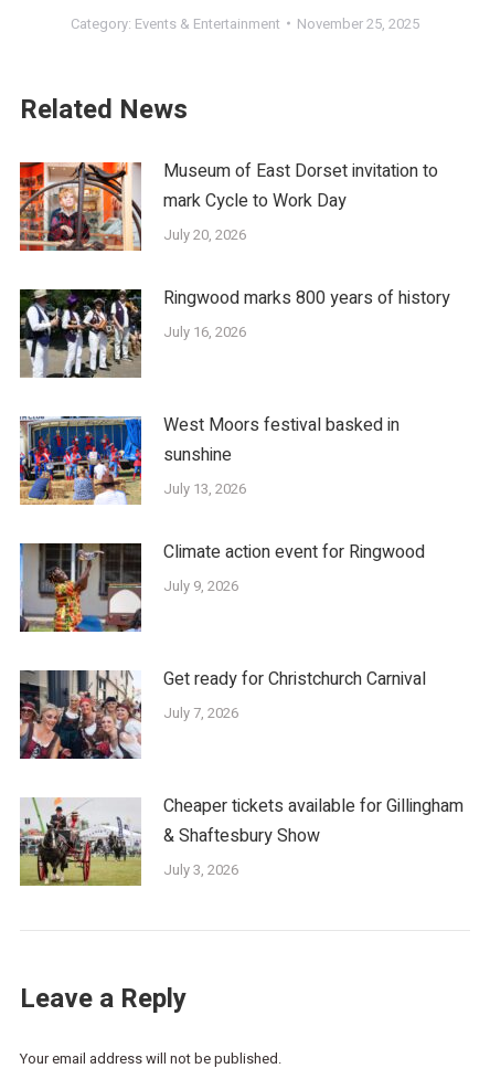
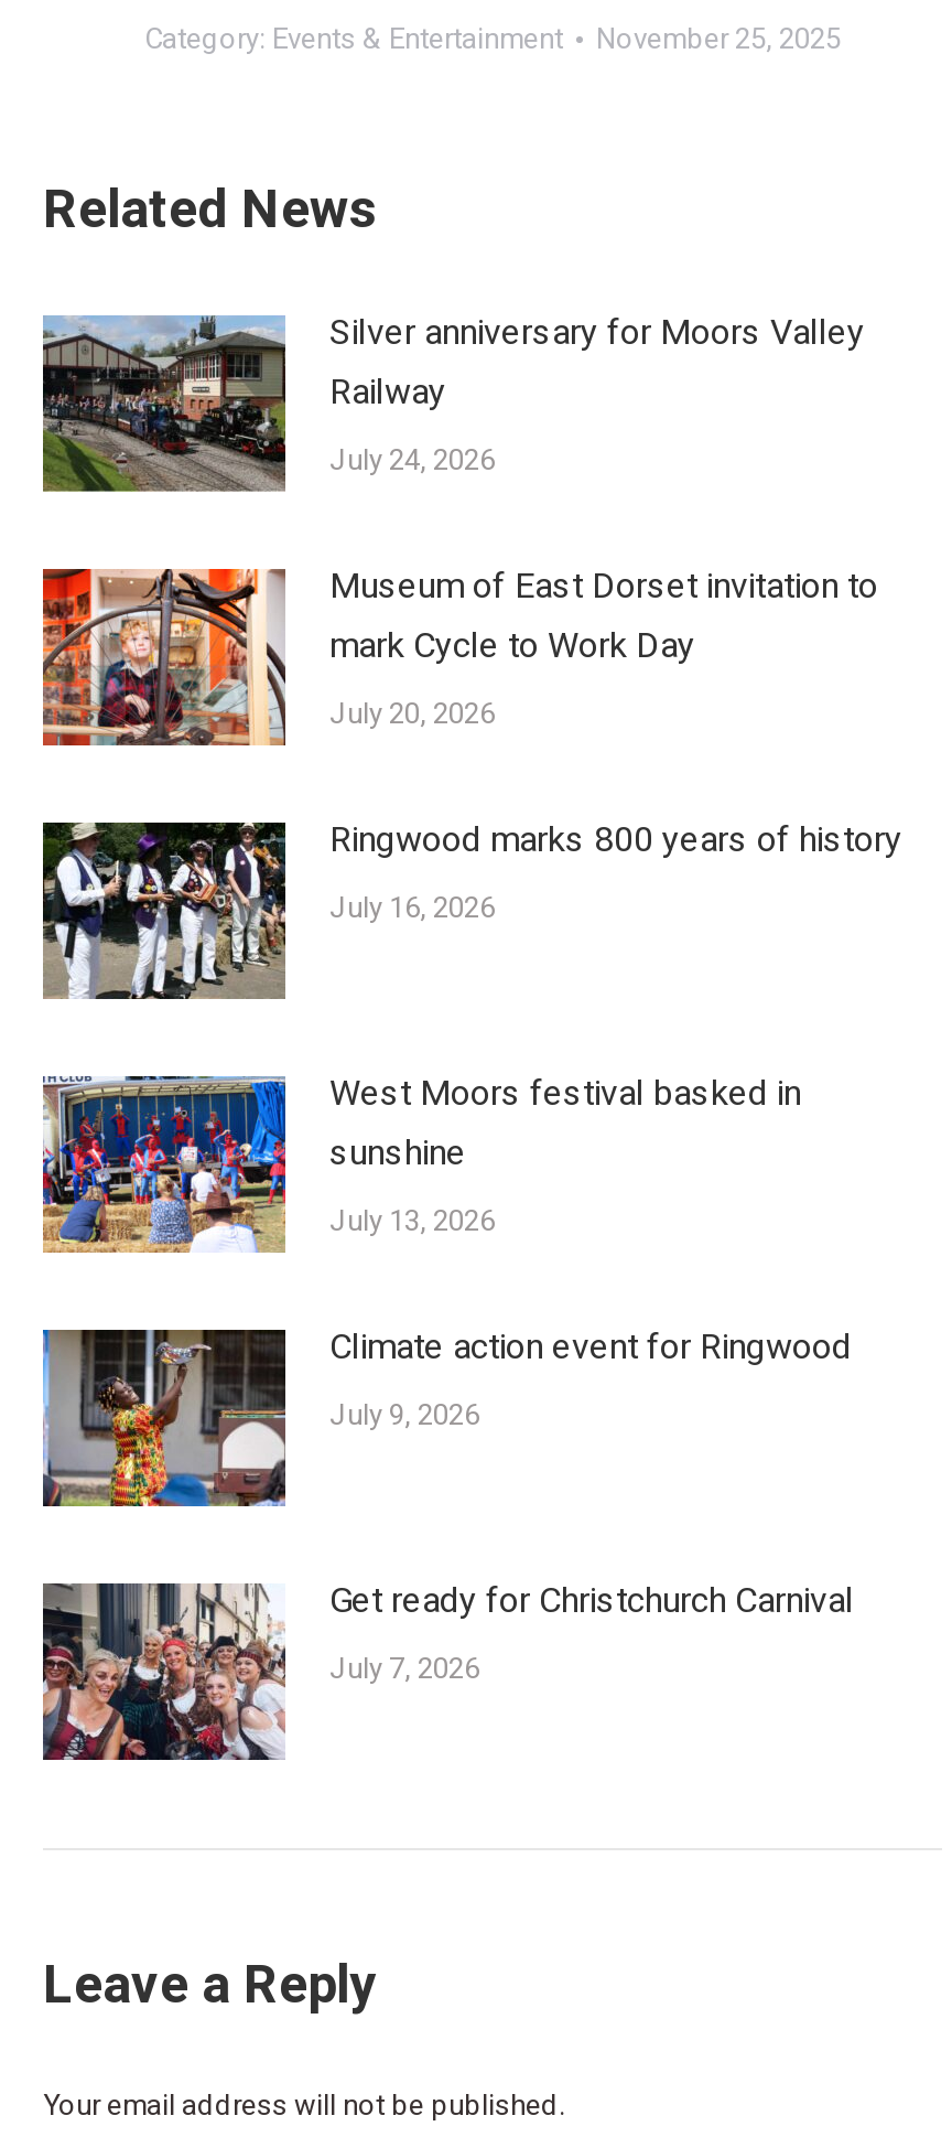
+ [image]
+ Silver anniversary for Moors Valley
+ Railway
+ July 24, 2026

moved down: [image] | Museum of East Dorset invitation to | mark Cycle to Work Day | ... | Get ready for Christchurch Carnival | July 7, 2026

- [image]
- Cheaper tickets available for Gillingham
- & Shaftesbury Show
- July 3, 2026
